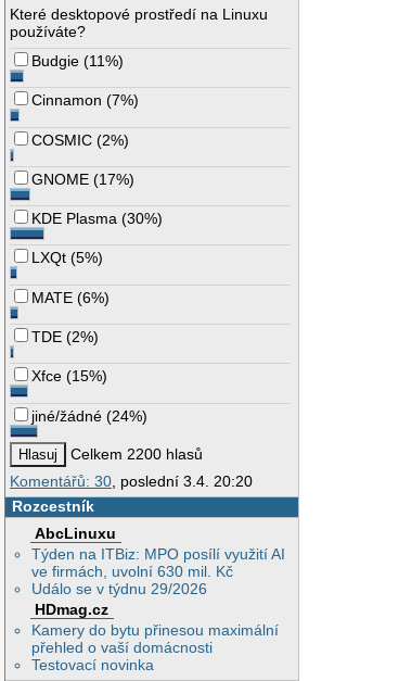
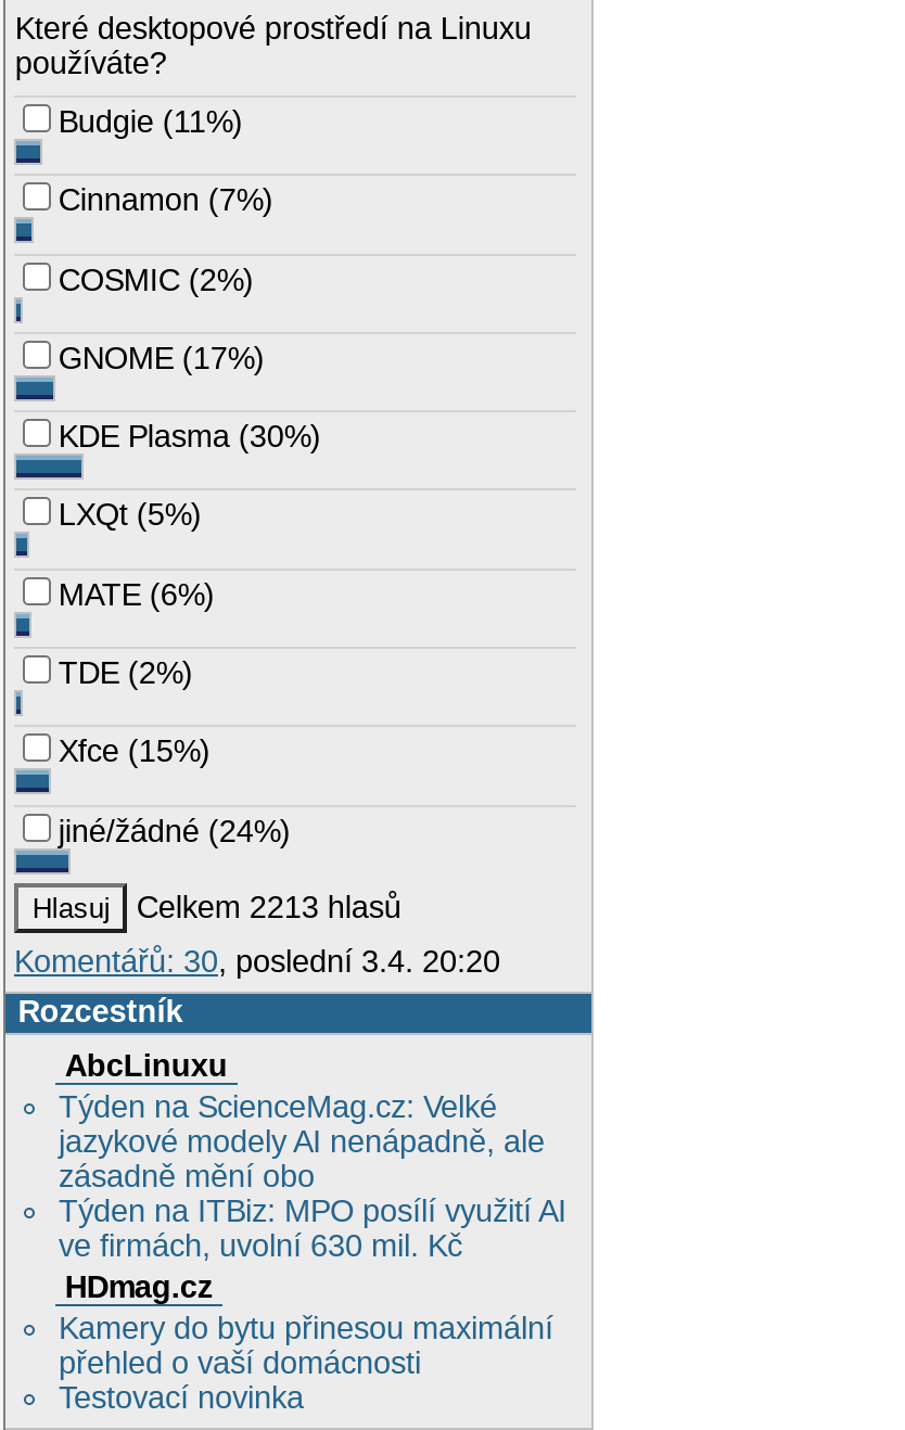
- Celkem 2200 hlasů
+ Celkem 2213 hlasů

+ Týden na ScienceMag.cz: Velké
+ jazykové modely AI nenápadně, ale
+ zásadně mění obo

moved down: Týden na ITBiz: MPO posílí využití AI | ve firmách, uvolní 630 mil. Kč

- Událo se v týdnu 29/2026
